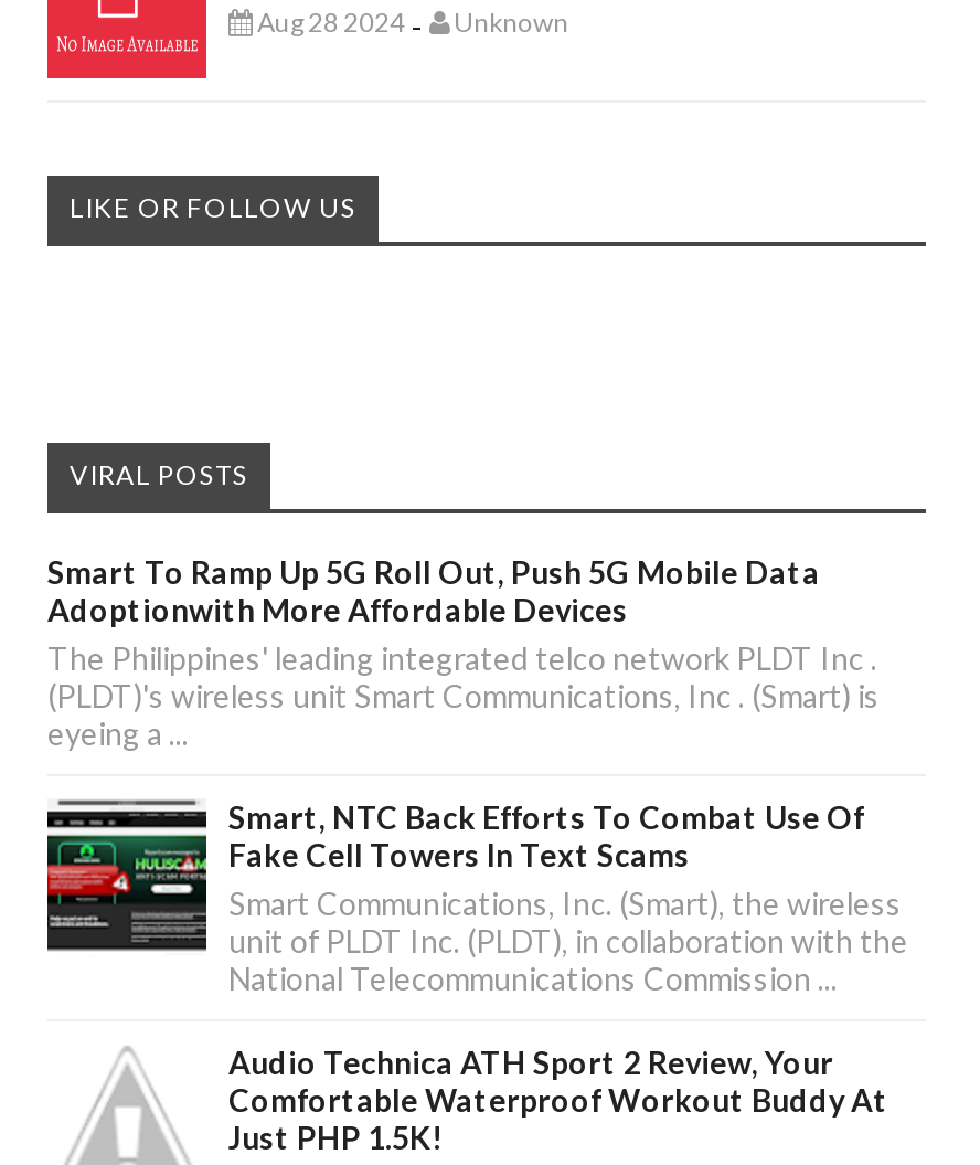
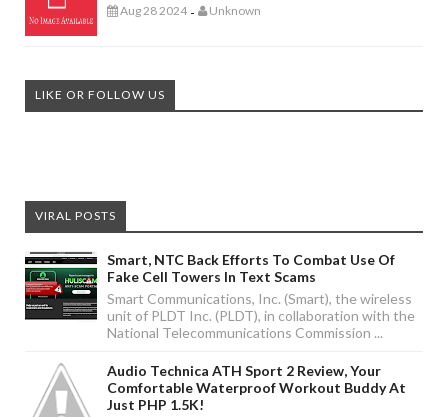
- Smart To Ramp Up 5G Roll Out, Push 5G Mobile Data
- Adoptionwith More Affordable Devices
- The Philippines' leading integrated telco network PLDT Inc .
- (PLDT)'s wireless unit Smart Communications, Inc . (Smart) is
- eyeing a ...
